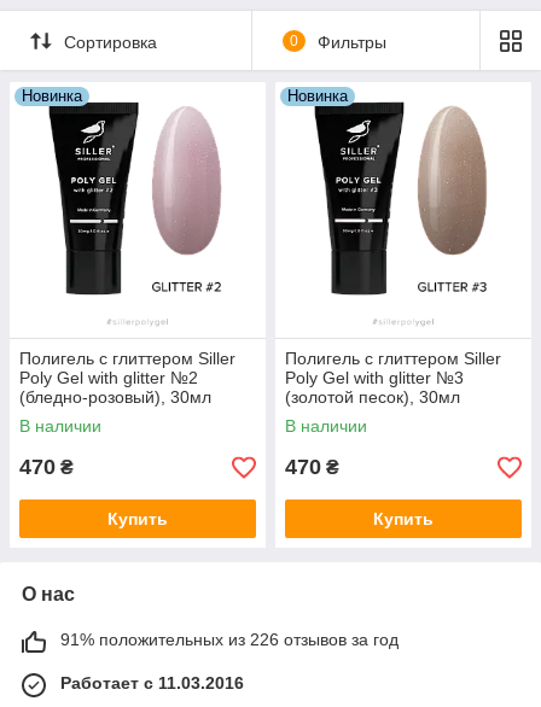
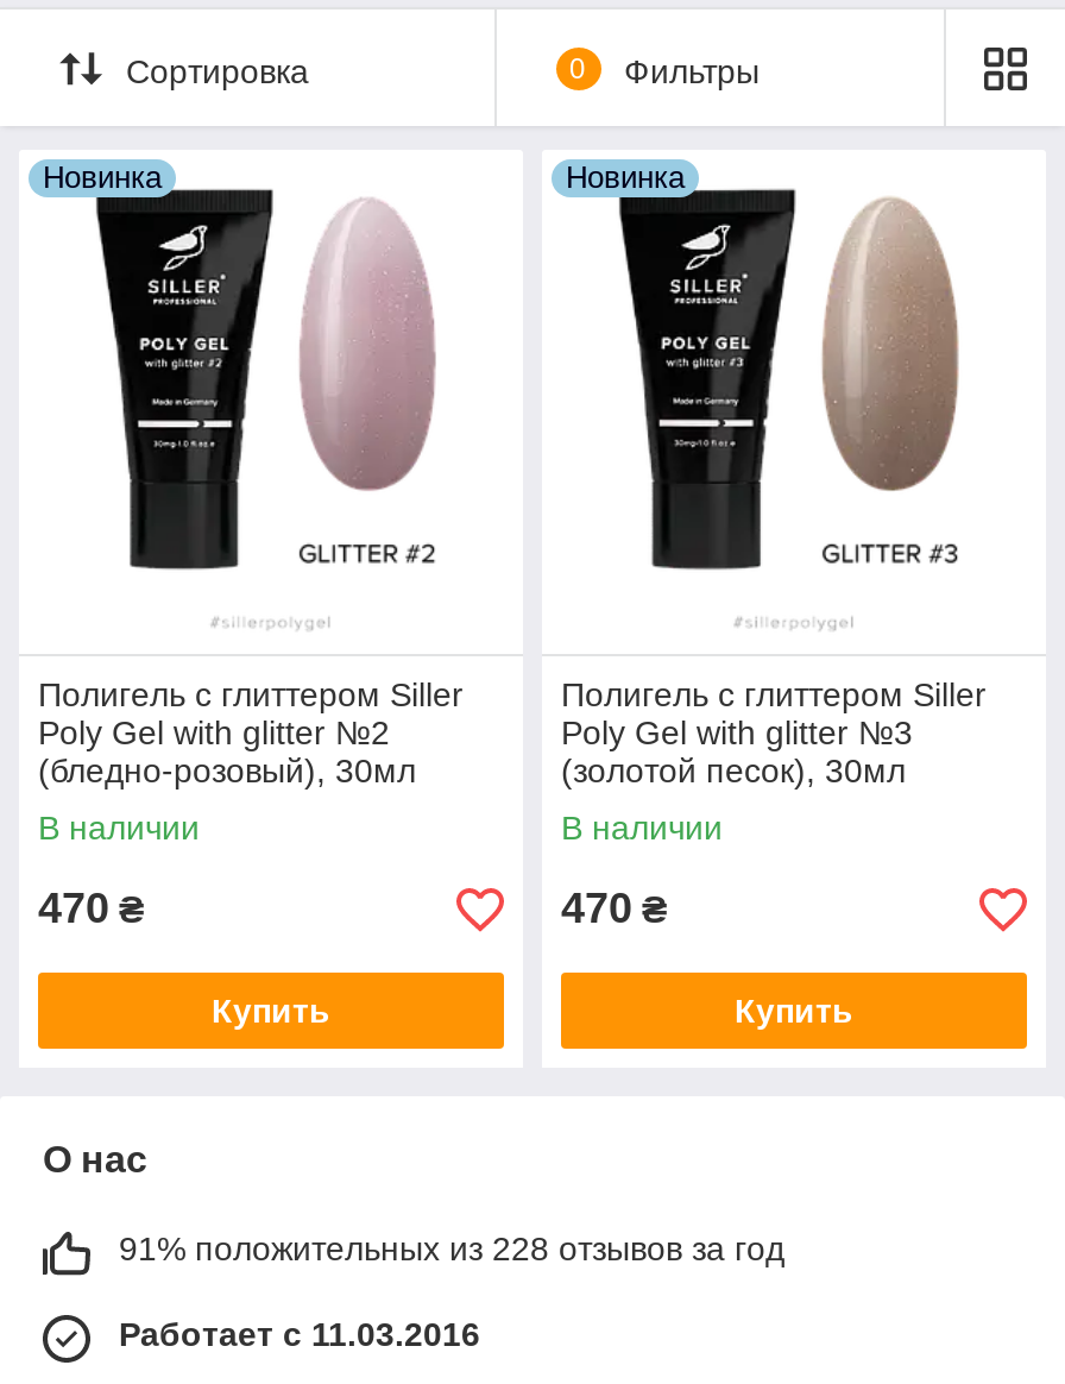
- 91% положительных из 226 отзывов за год
+ 91% положительных из 228 отзывов за год
